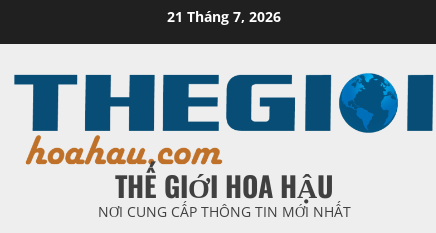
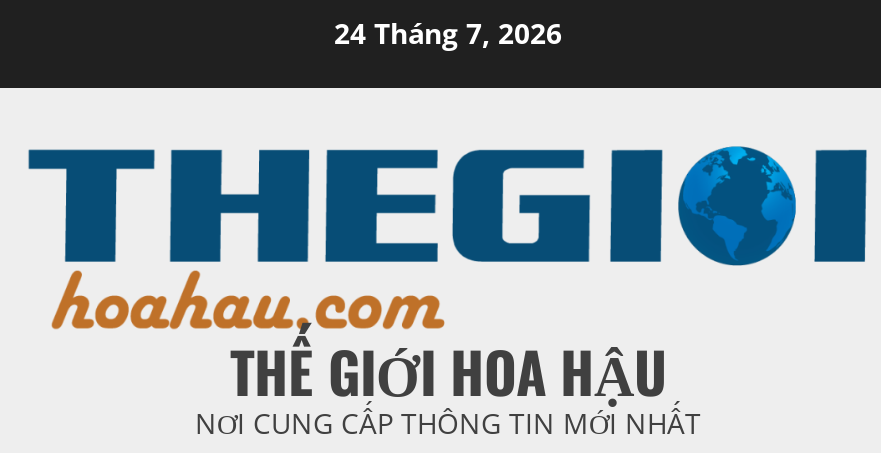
- 21 Tháng 7, 2026
+ 24 Tháng 7, 2026
